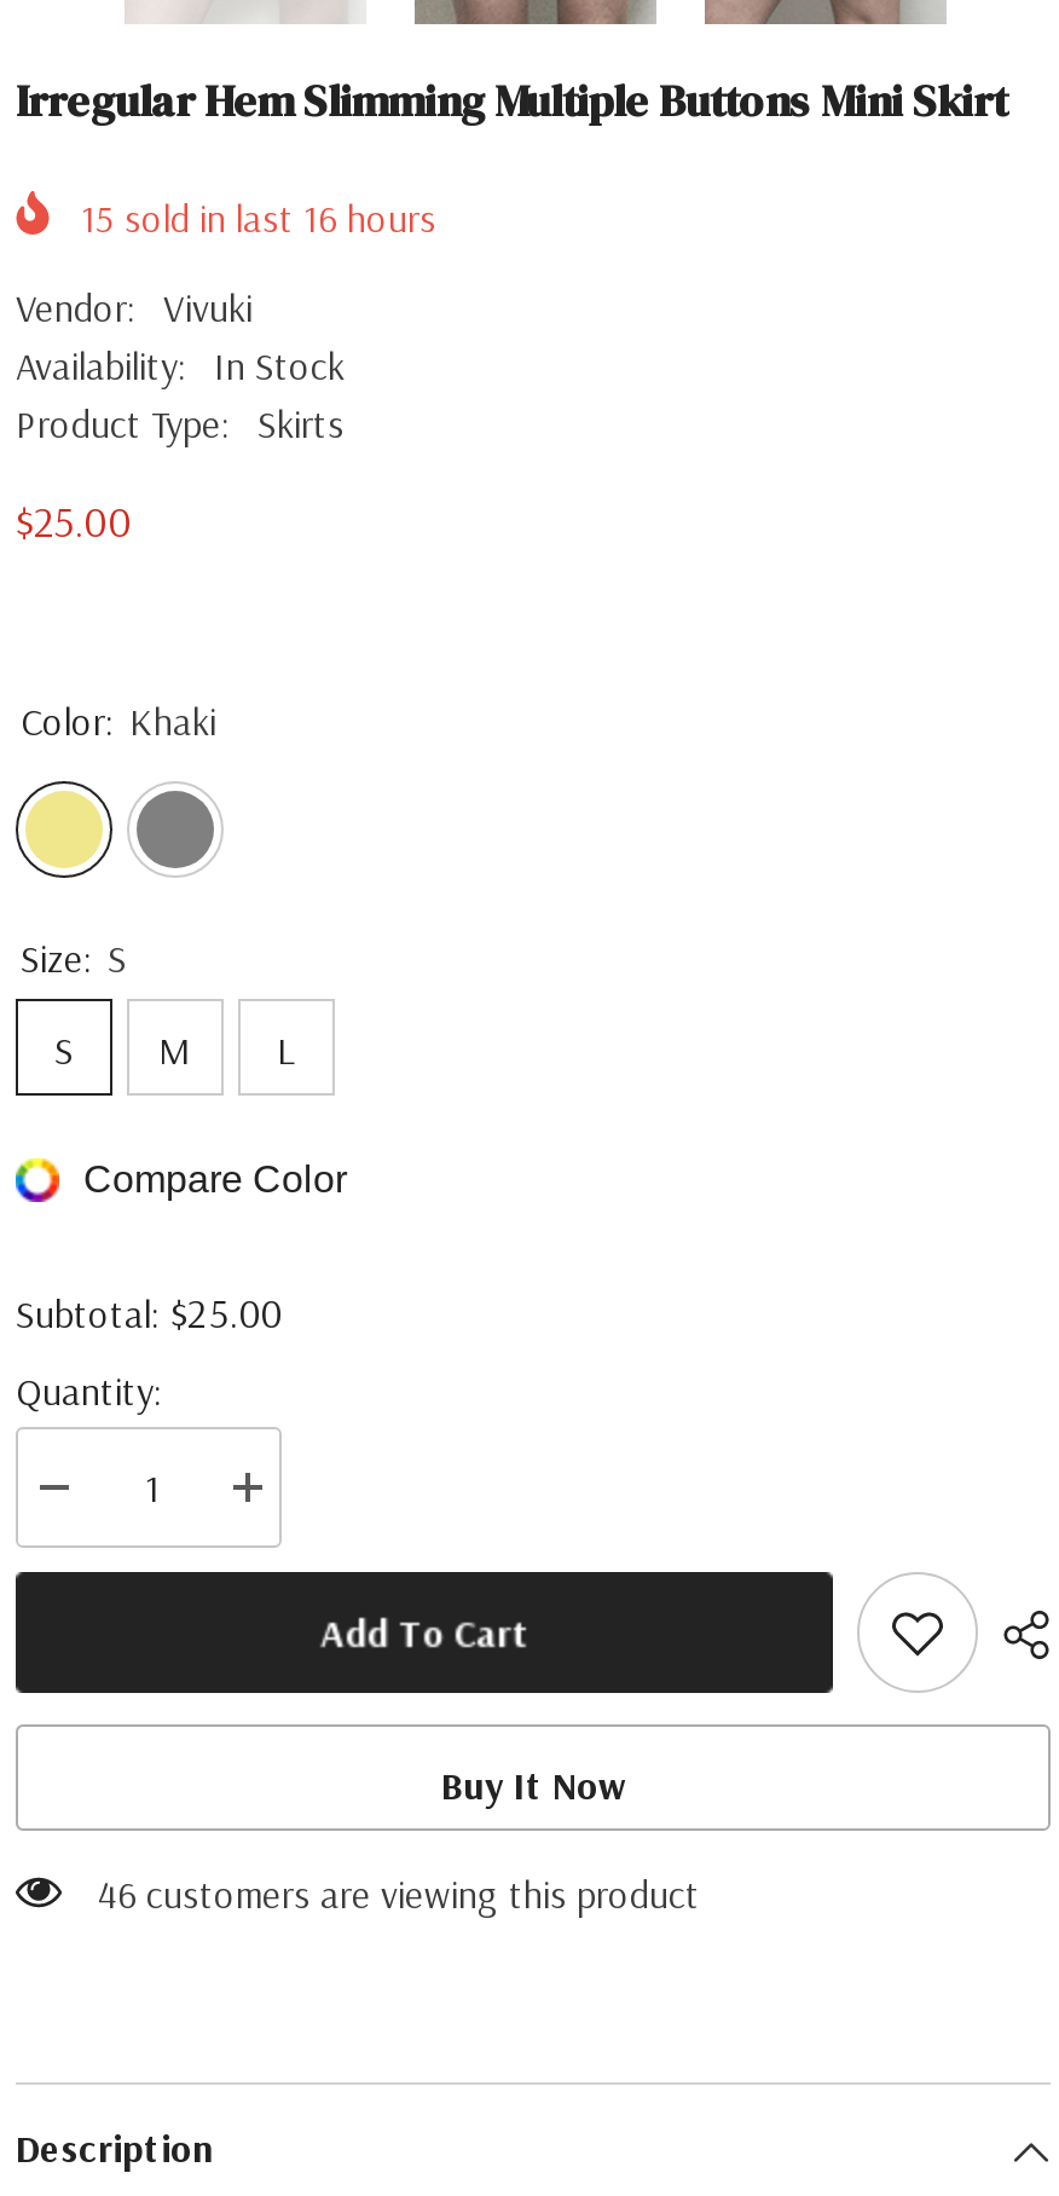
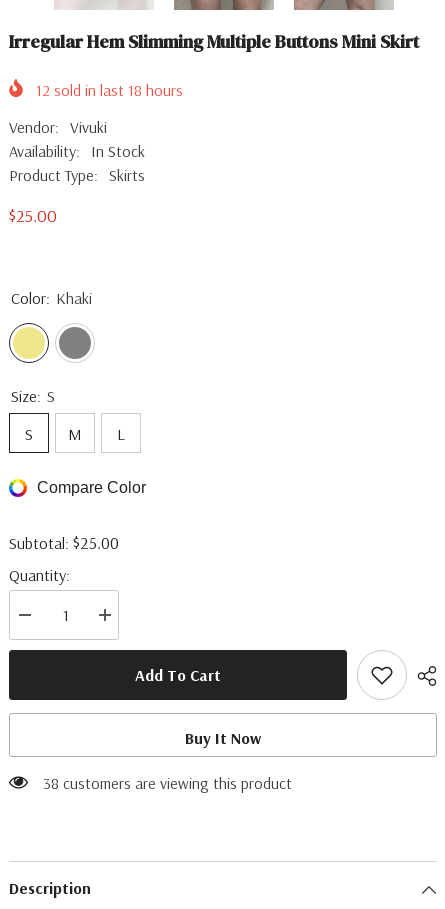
- 15 sold in last 16 hours
+ 12 sold in last 18 hours

- 46 customers are viewing this product
+ 38 customers are viewing this product
